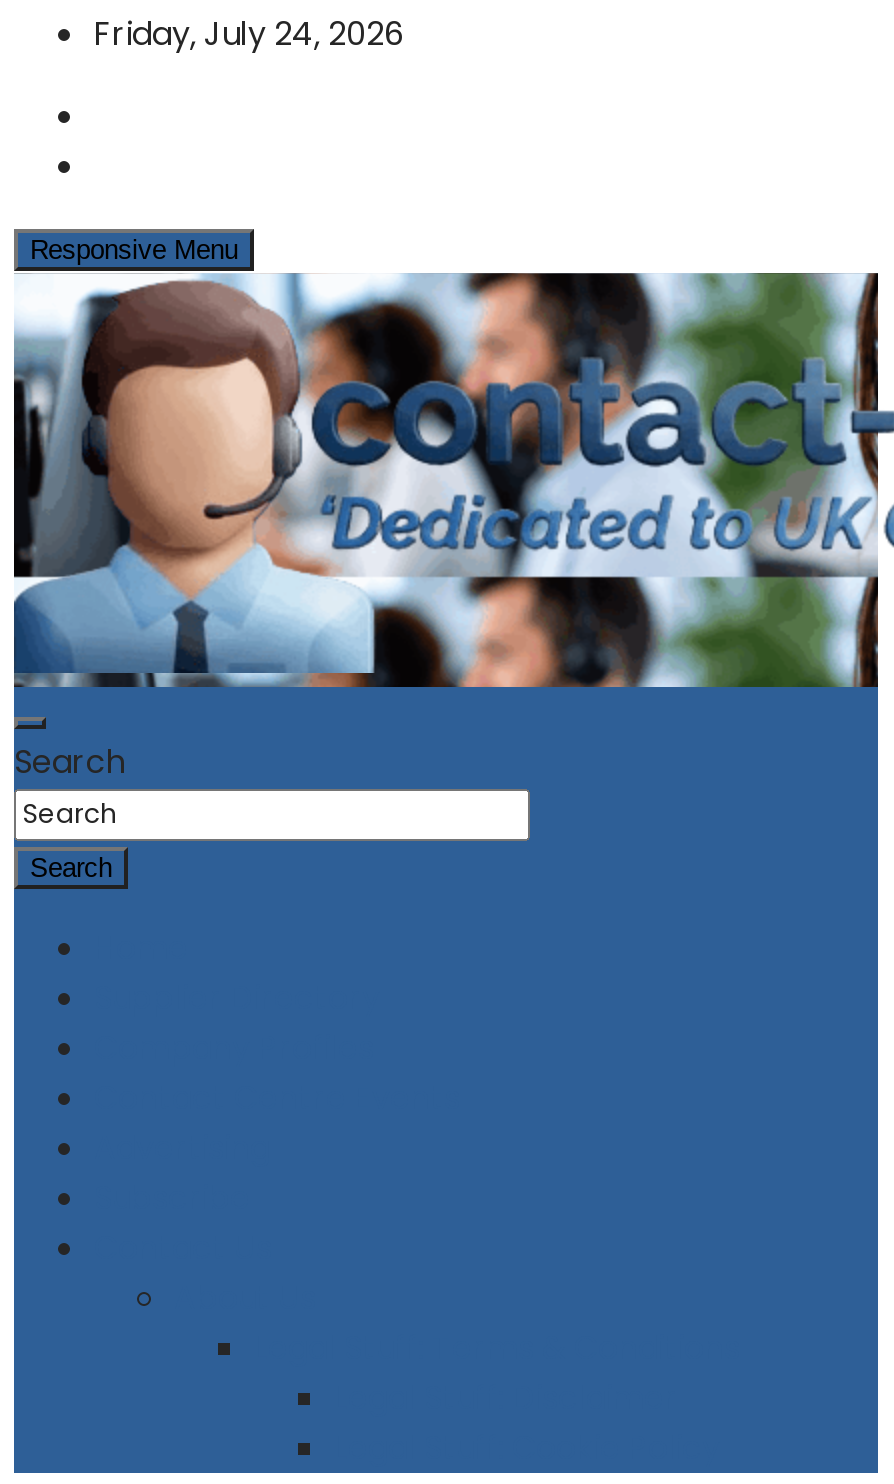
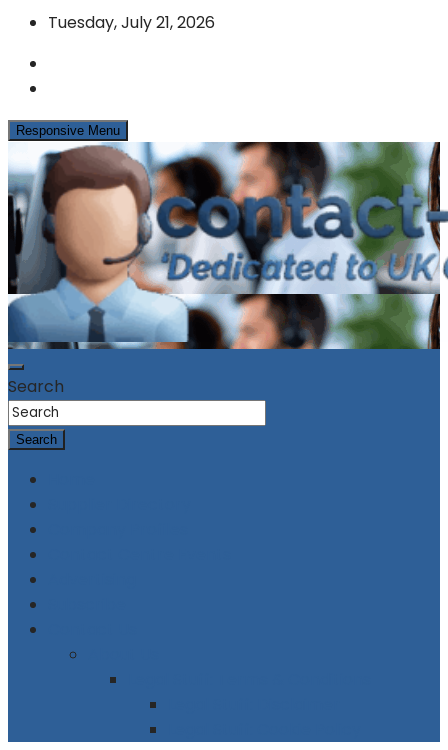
- Friday, July 24, 2026
+ Tuesday, July 21, 2026
